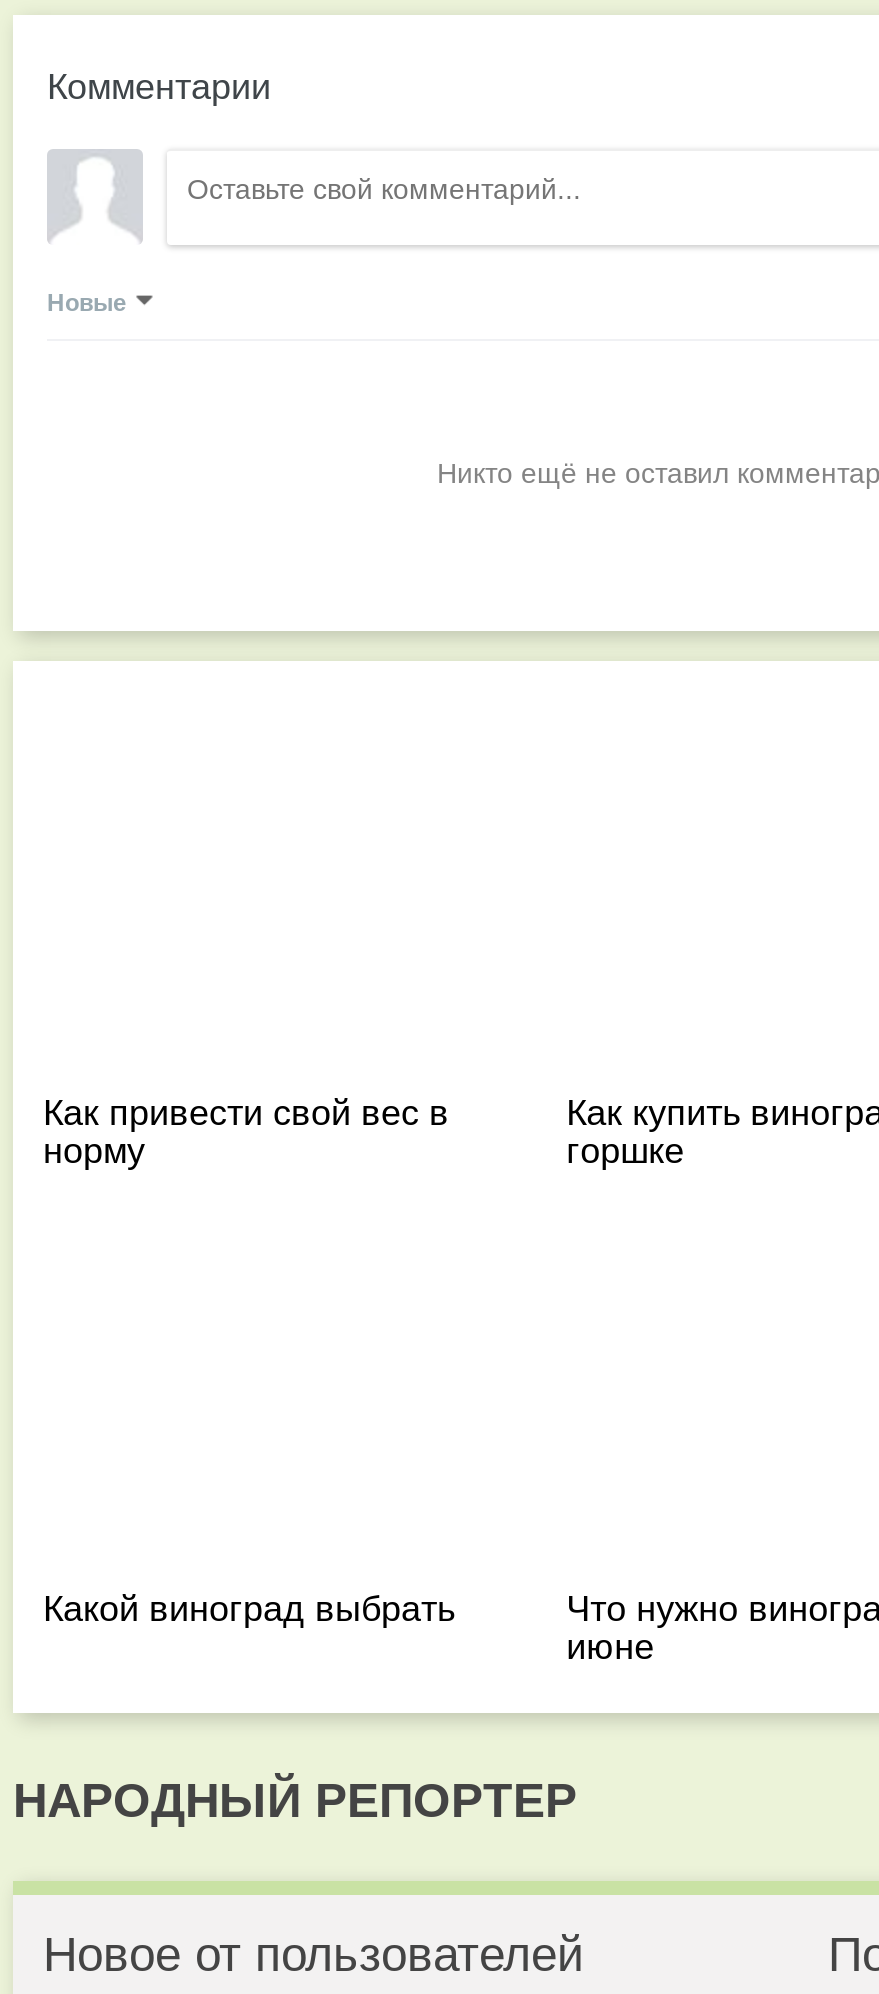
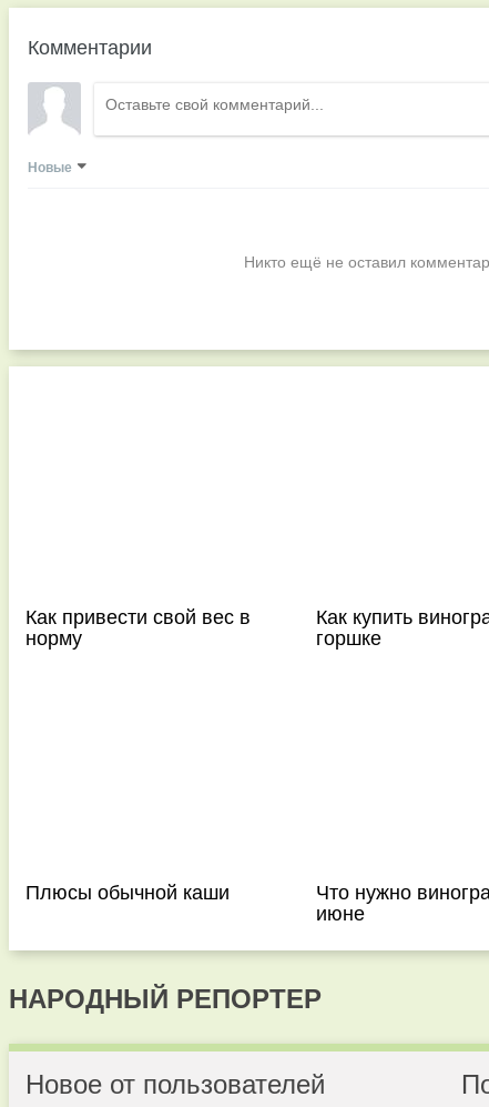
- Какой виноград выбрать
+ Плюсы обычной каши
